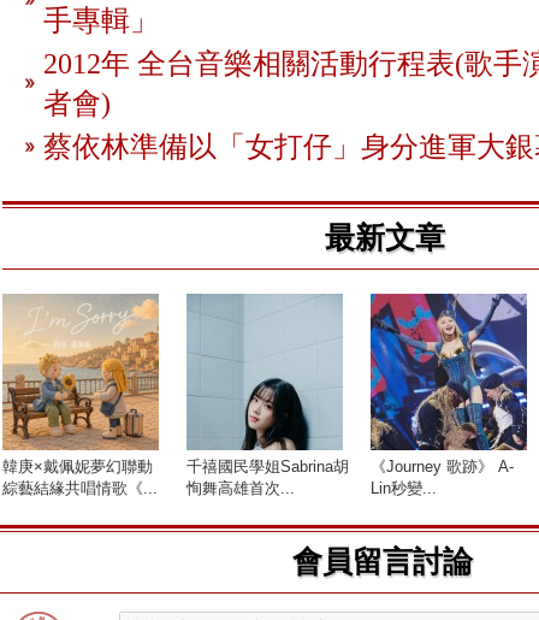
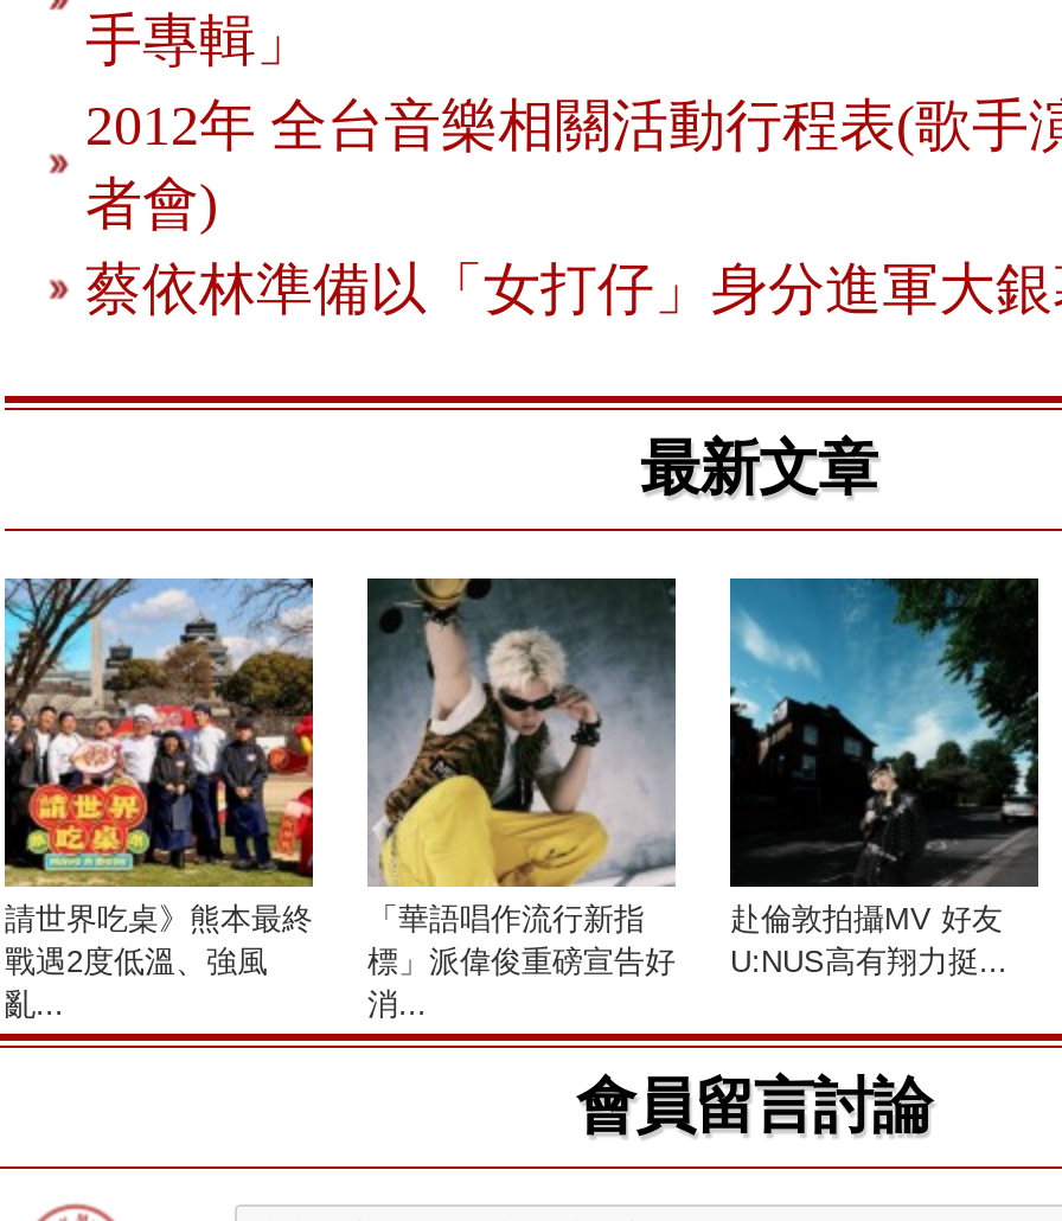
- [image]
- 韓庚×戴佩妮夢幻聯動
- 綜藝結緣共唱情歌《...
+ [image]
+ 請世界吃桌》熊本最終
+ 戰遇2度低溫、強風
+ 亂...

- [image]
- 千禧國民學姐Sabrina胡
- 恂舞高雄首次...
+ [image]
+ 「華語唱作流行新指
+ 標」派偉俊重磅宣告好
+ 消...

- [image]
- 《Journey 歌跡》 A-
- Lin秒變...
+ [image]
+ 赴倫敦拍攝MV 好友
+ U:NUS高有翔力挺...
